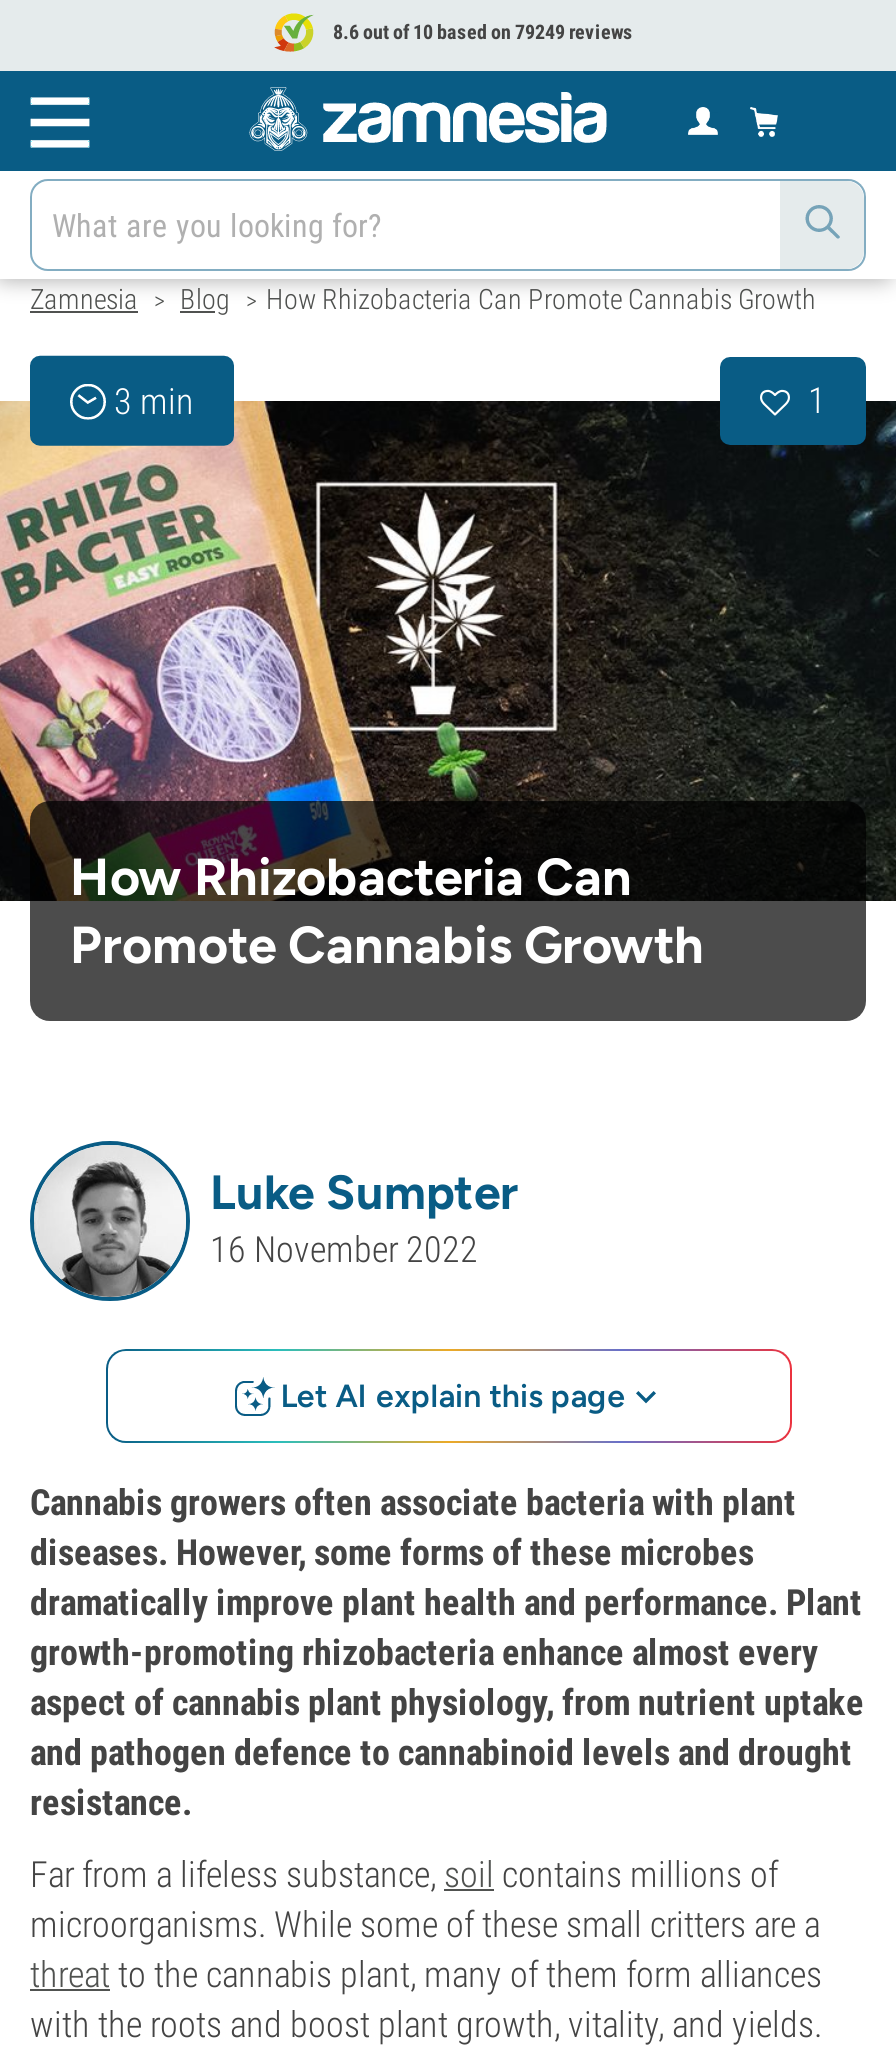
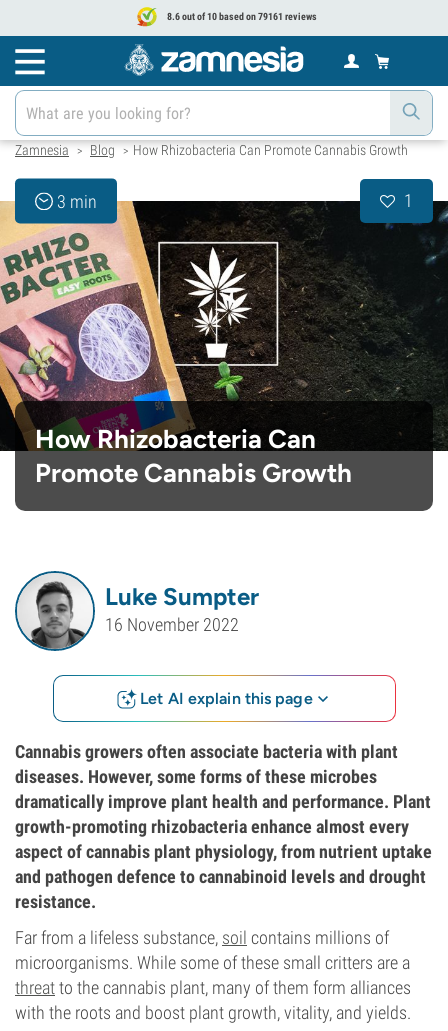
- 8.6 out of 10 based on 79249 reviews
+ 8.6 out of 10 based on 79161 reviews
